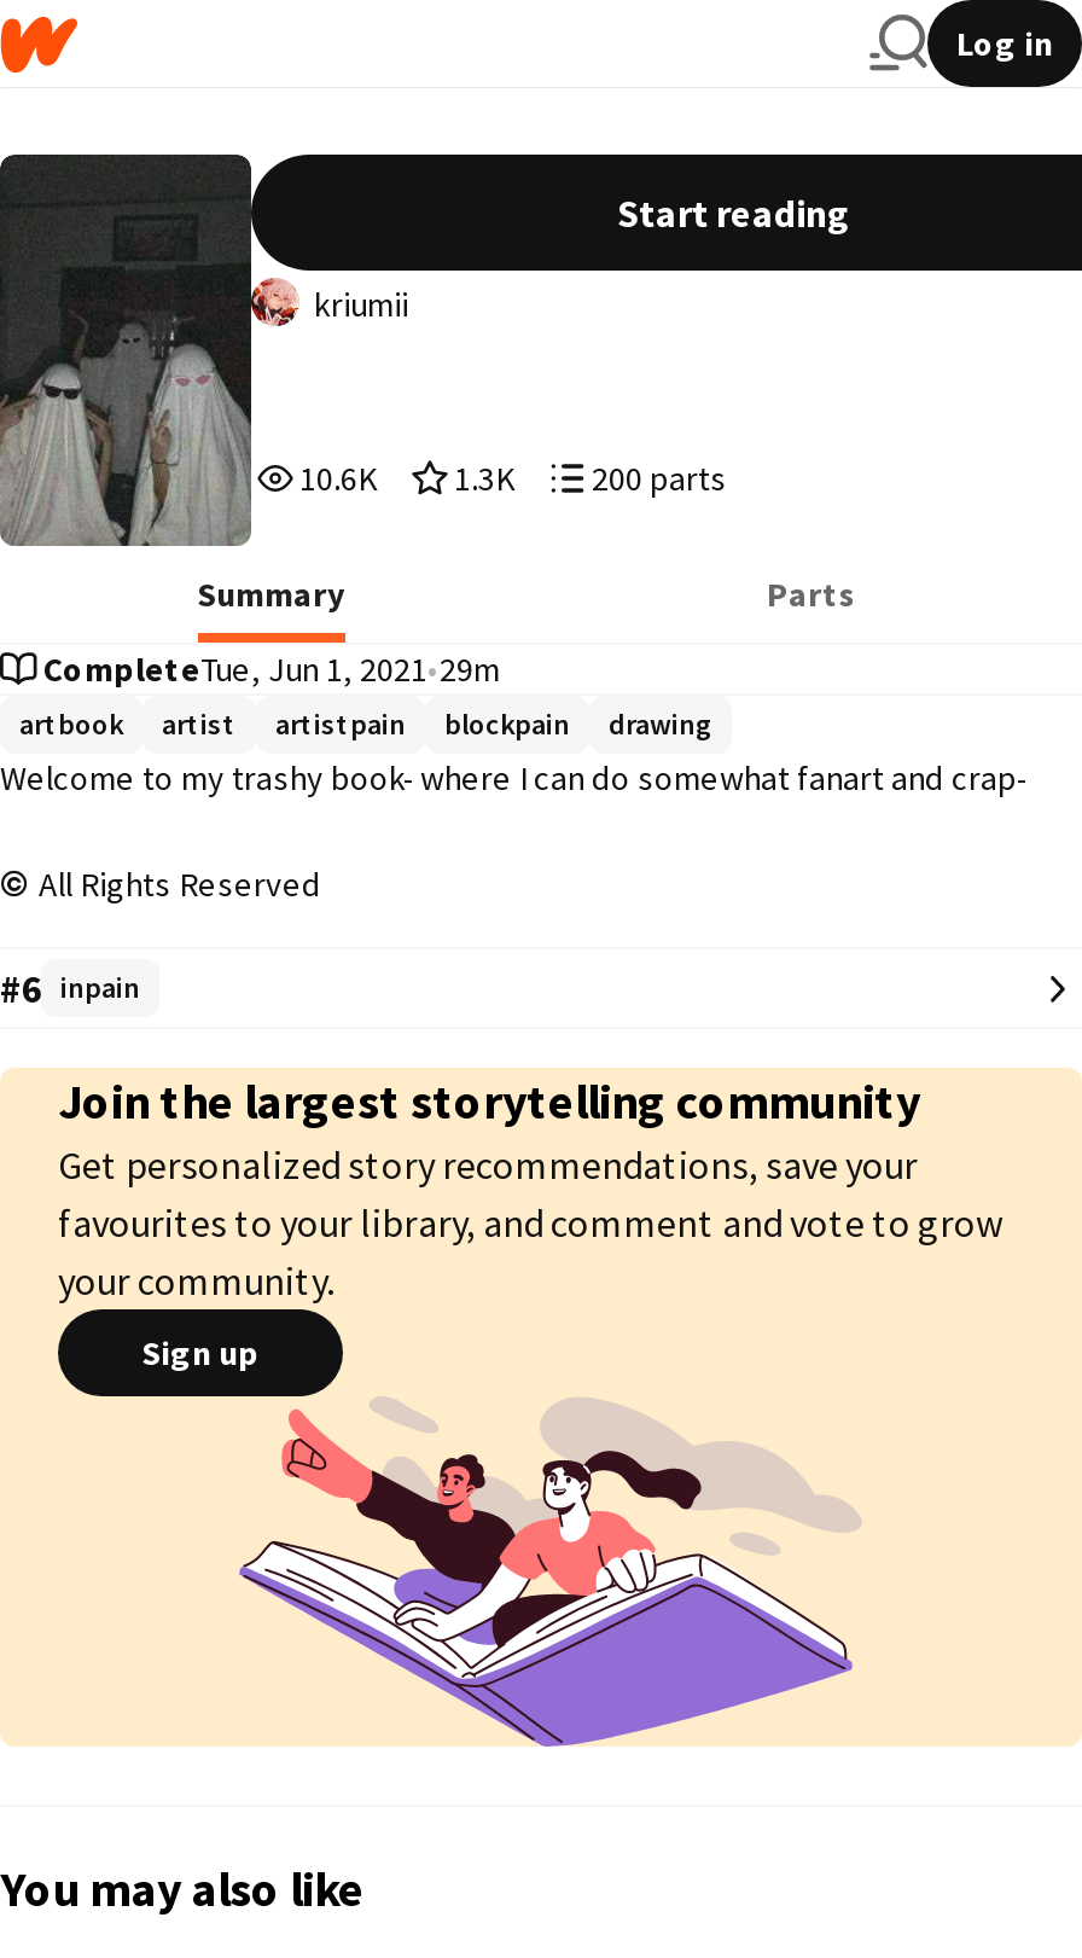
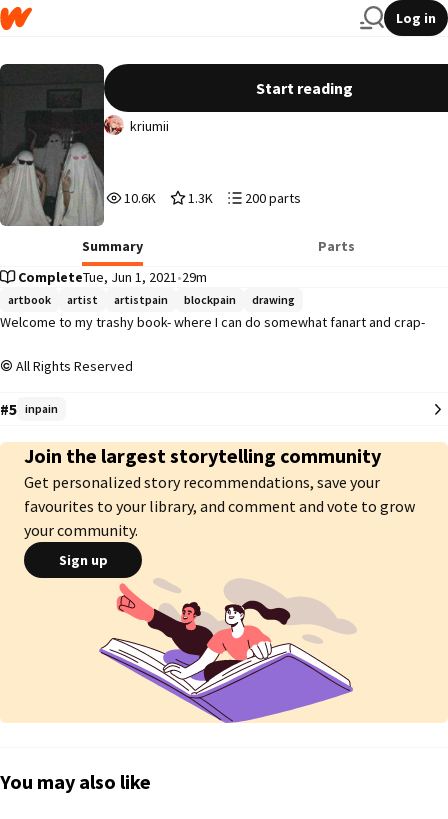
- #6 inpain
+ #5 inpain
